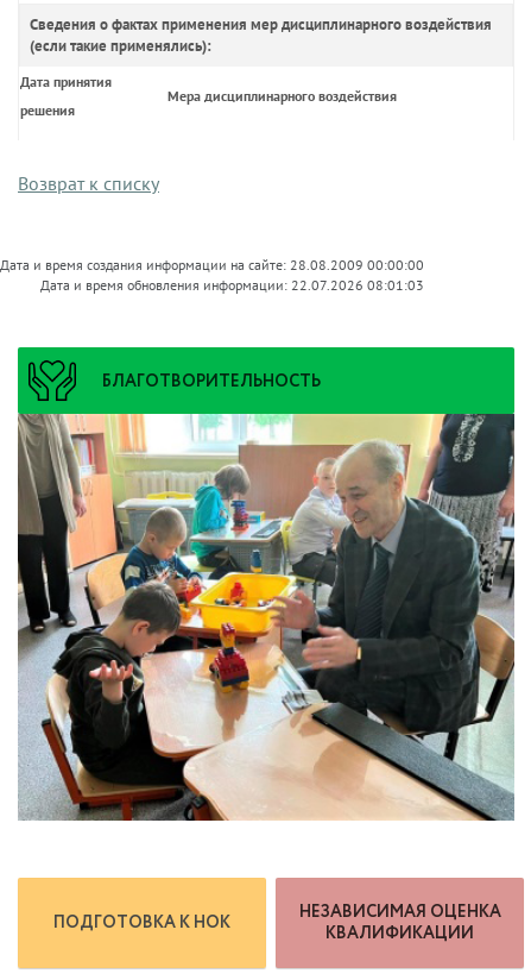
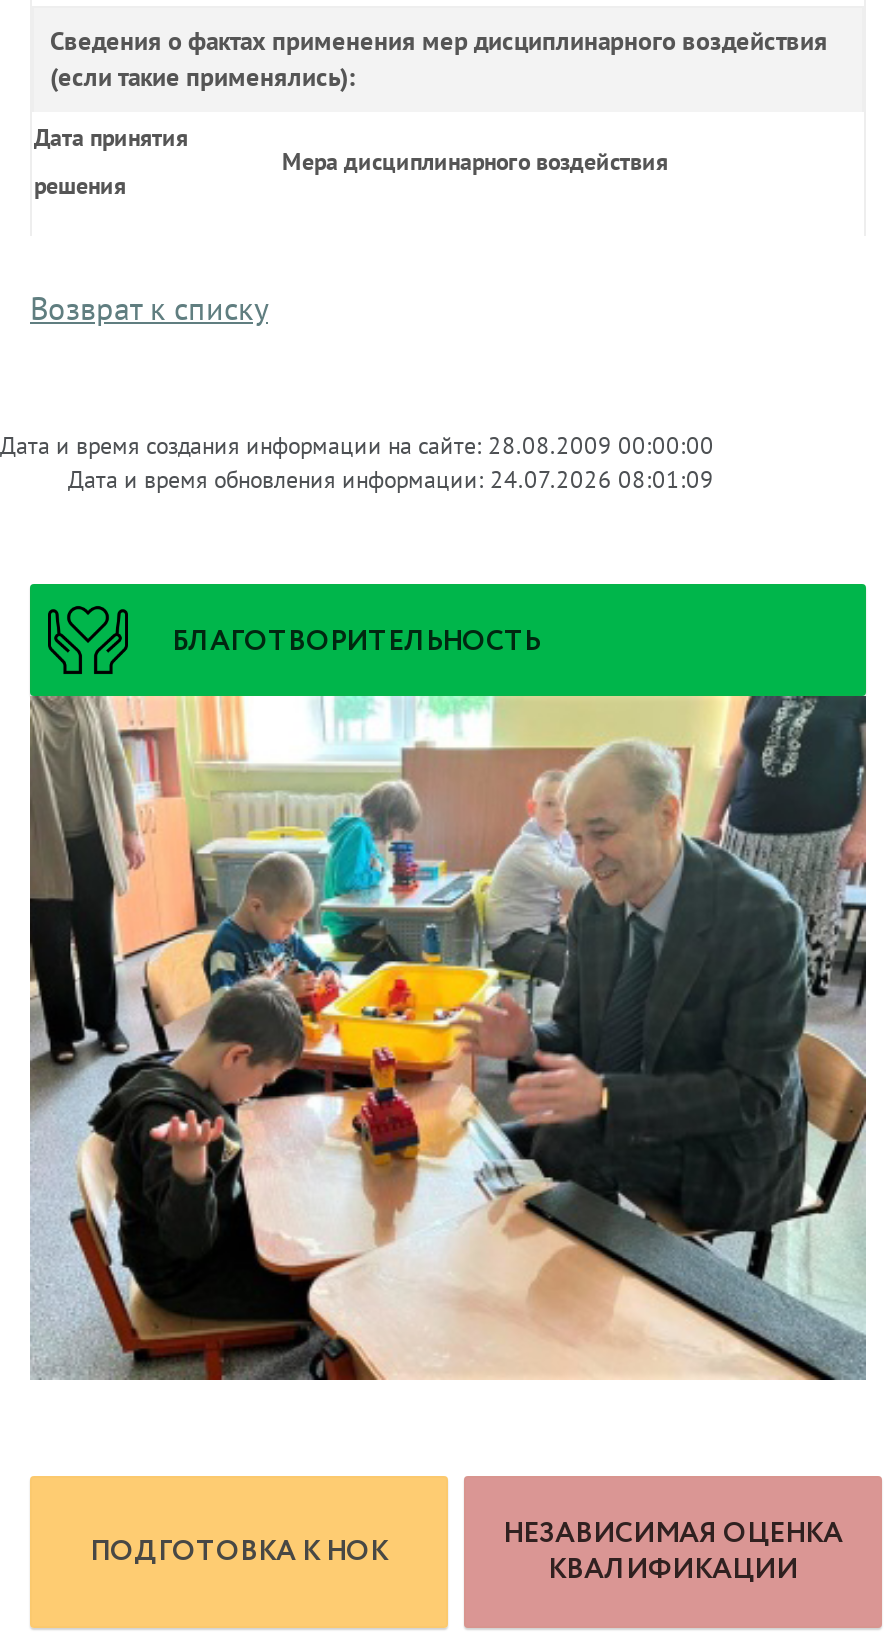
- Дата и время обновления информации: 22.07.2026 08:01:03
+ Дата и время обновления информации: 24.07.2026 08:01:09
